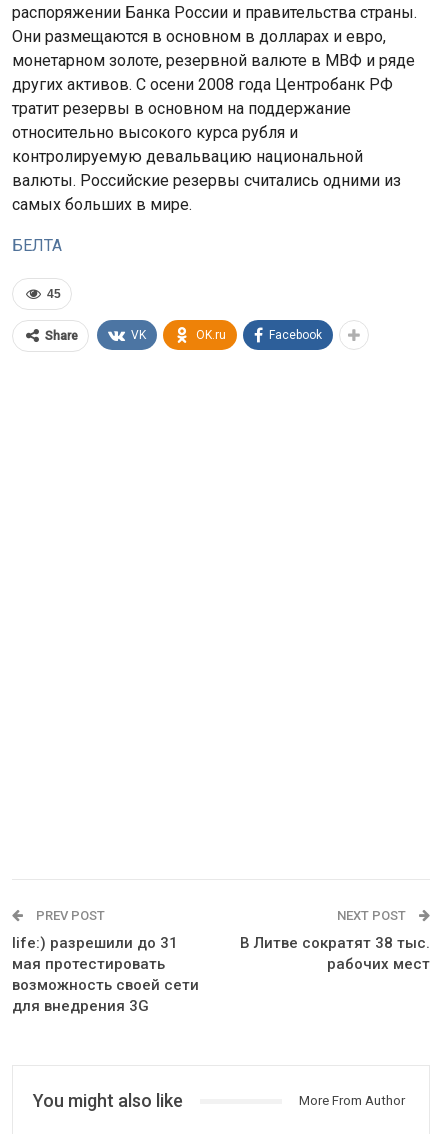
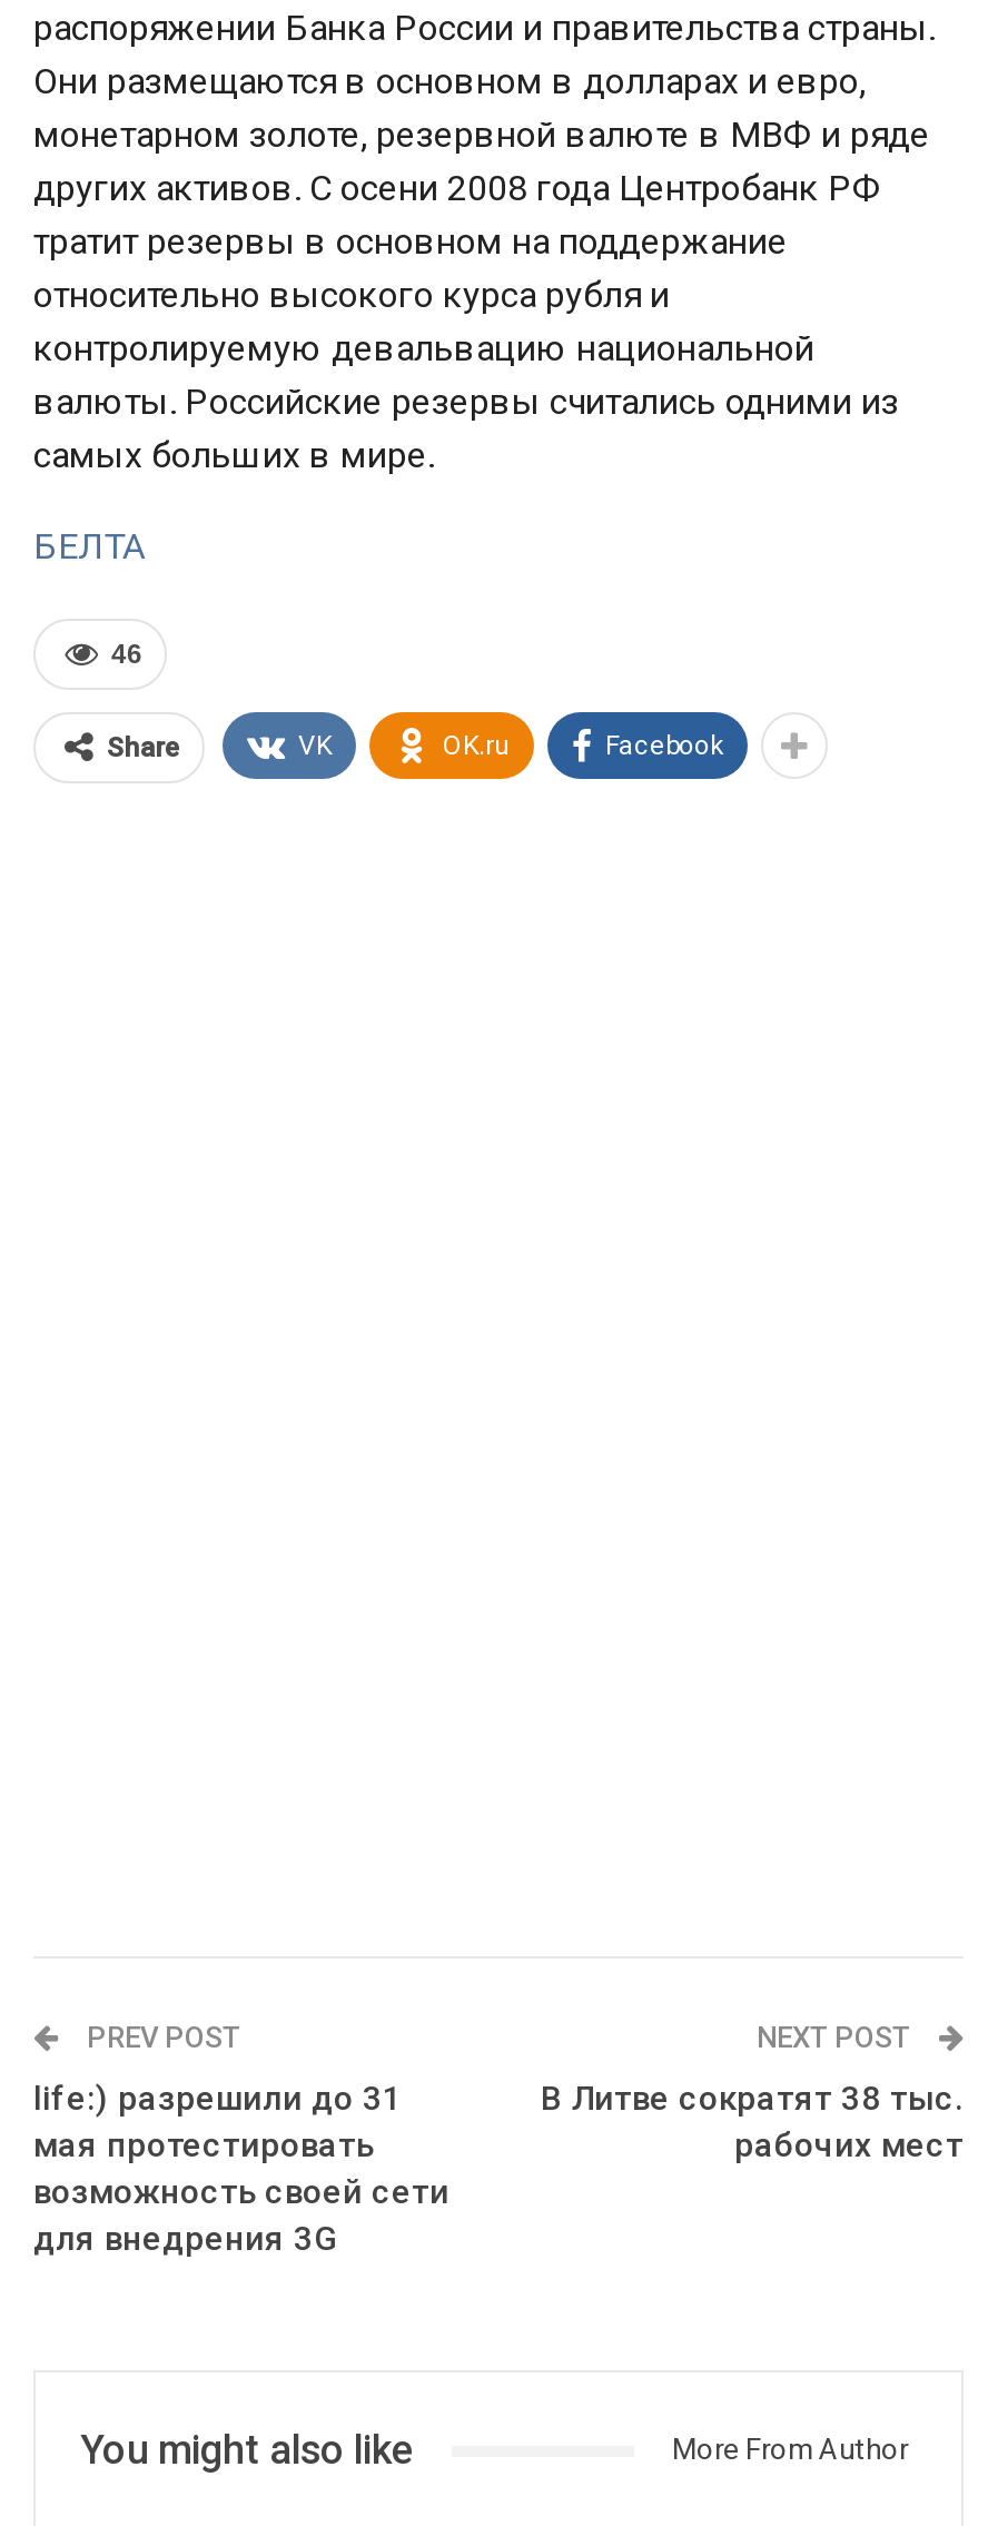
- 45
+ 46
